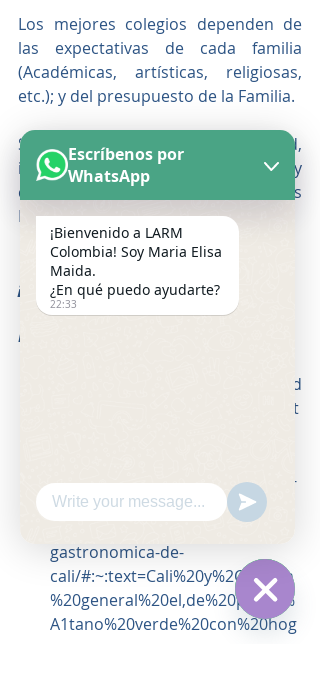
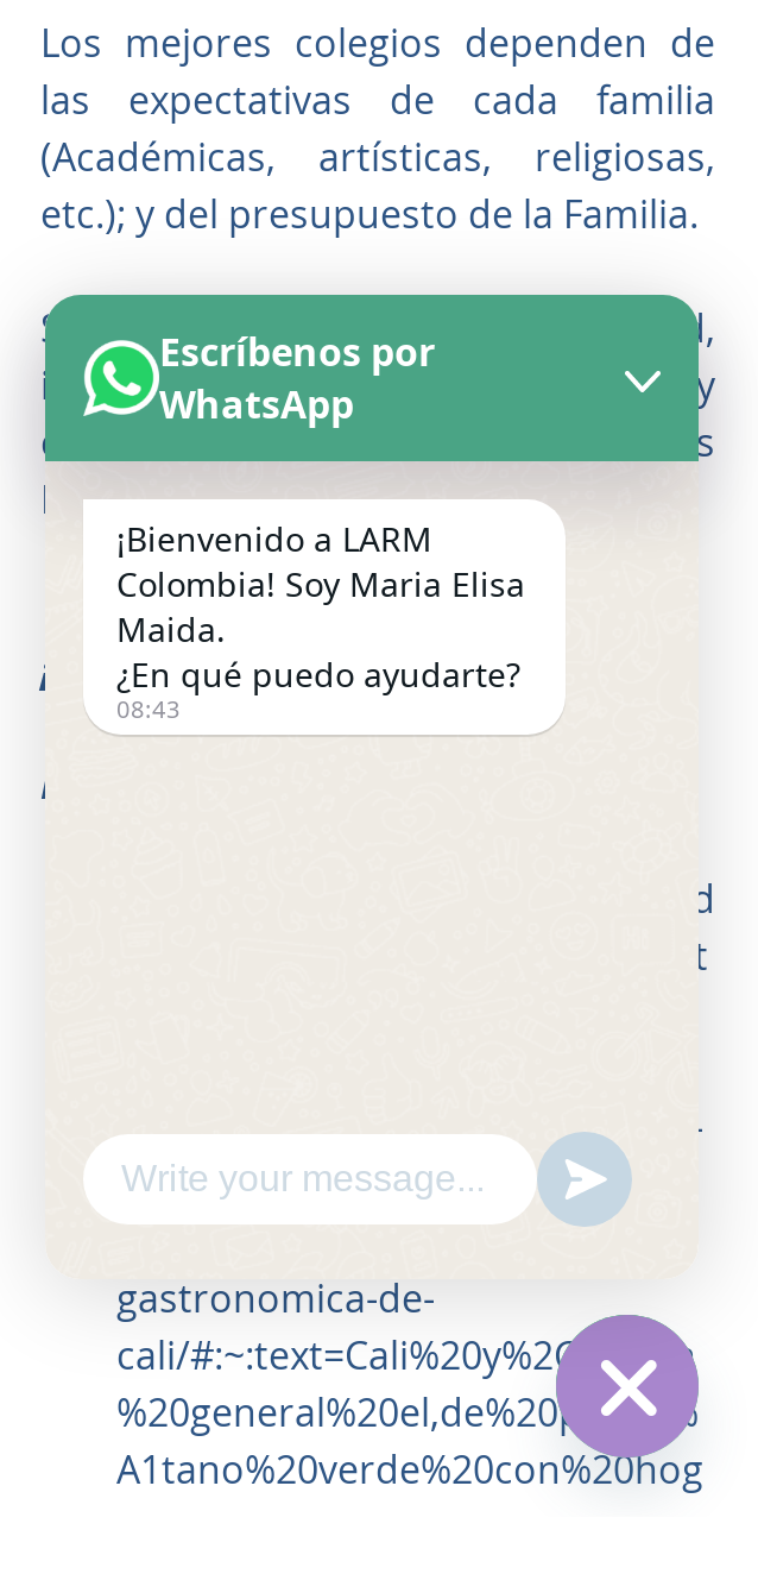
- 22:33
+ 08:43
